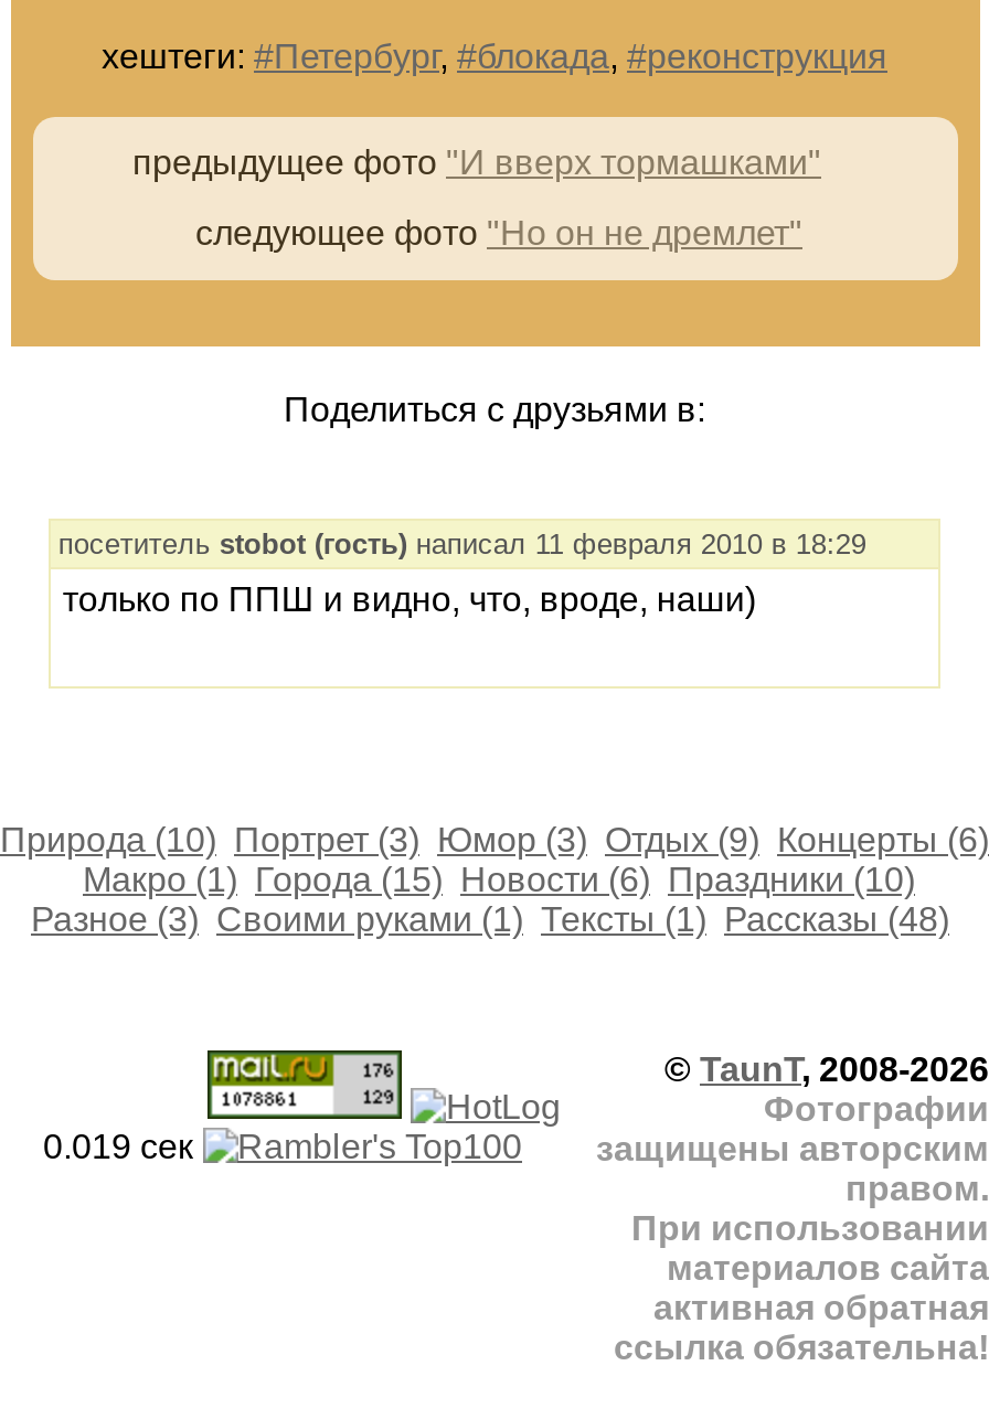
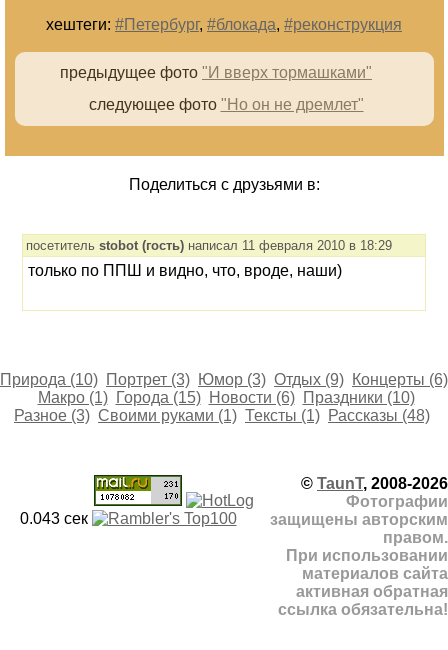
- 0.019 cек
+ 0.043 cек
